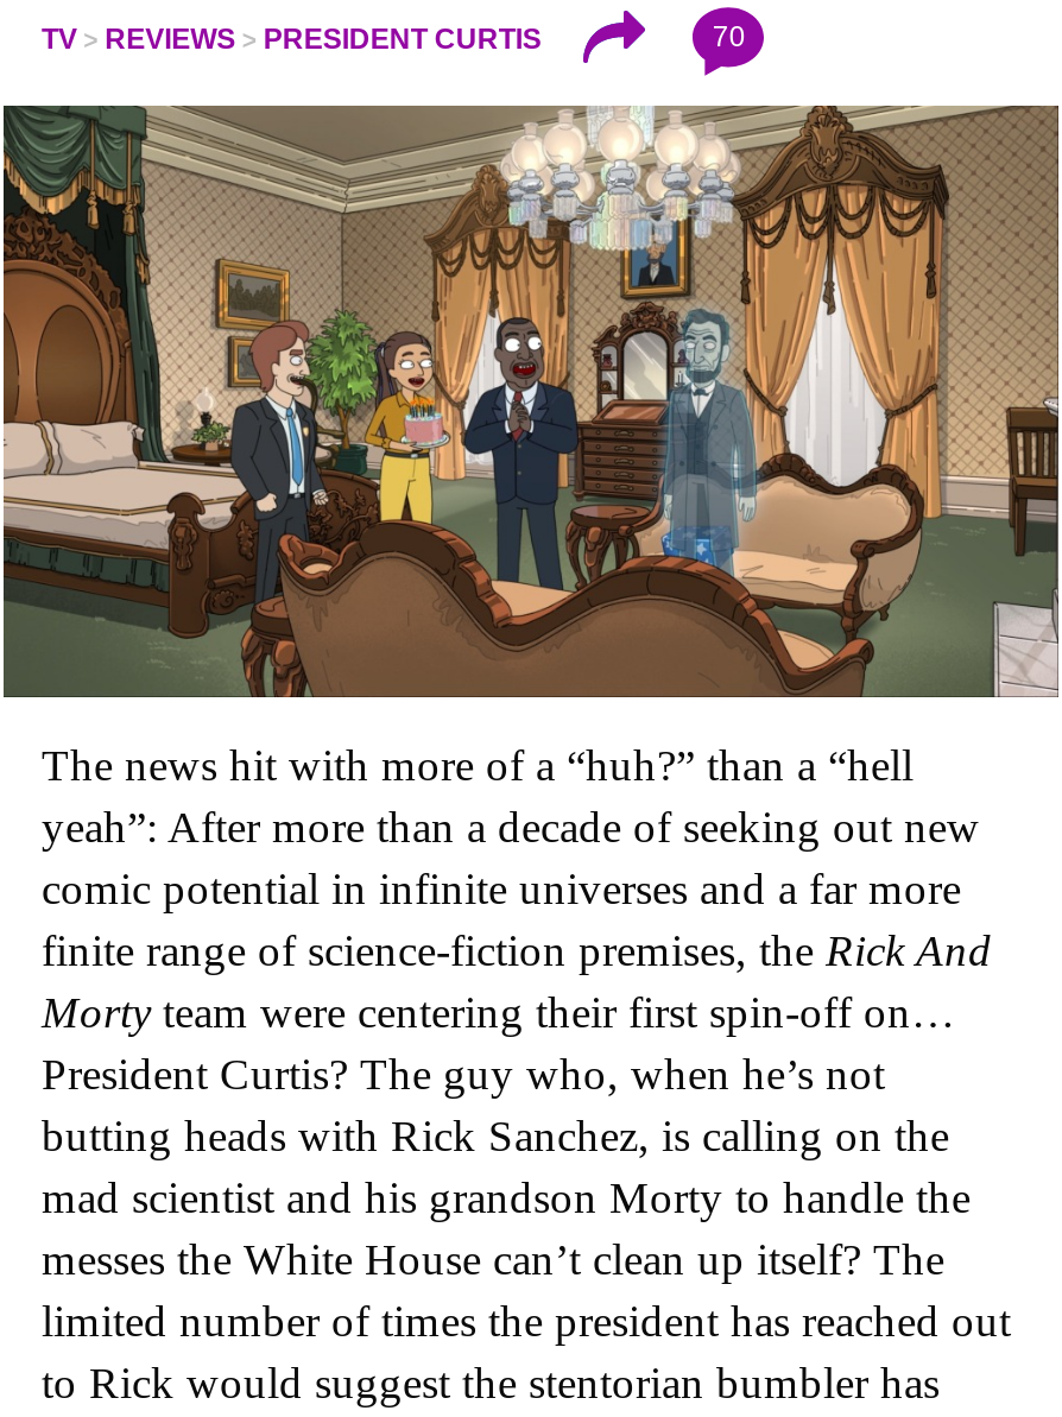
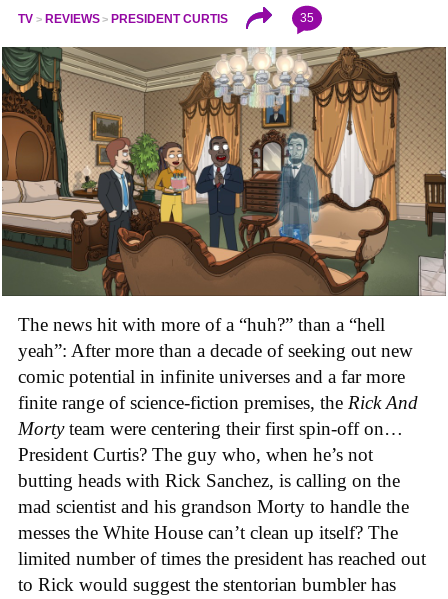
- 70
+ 35
